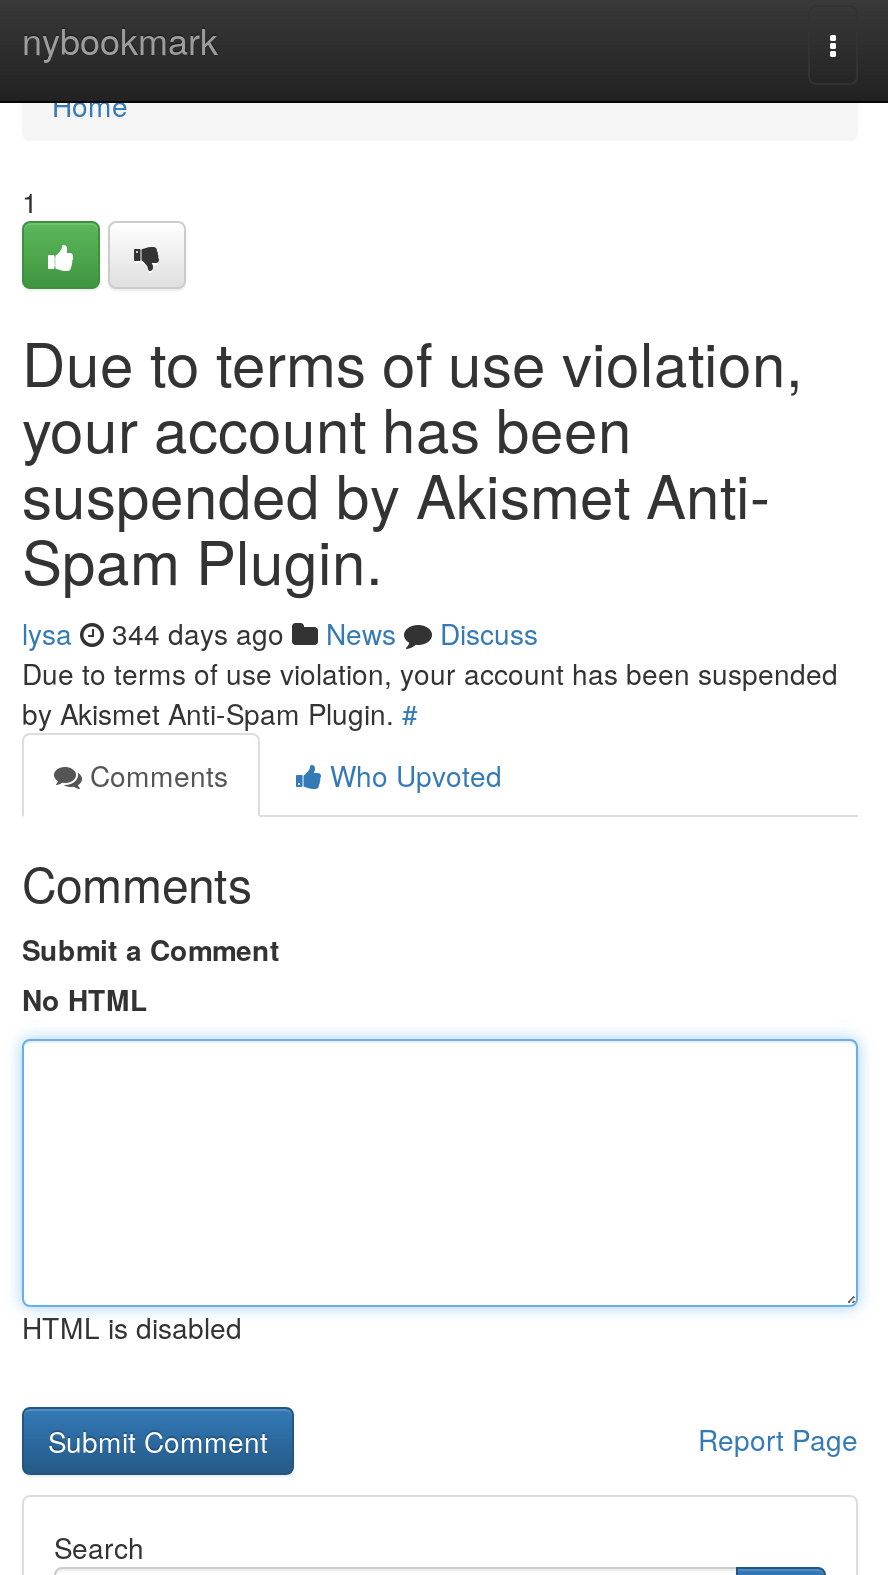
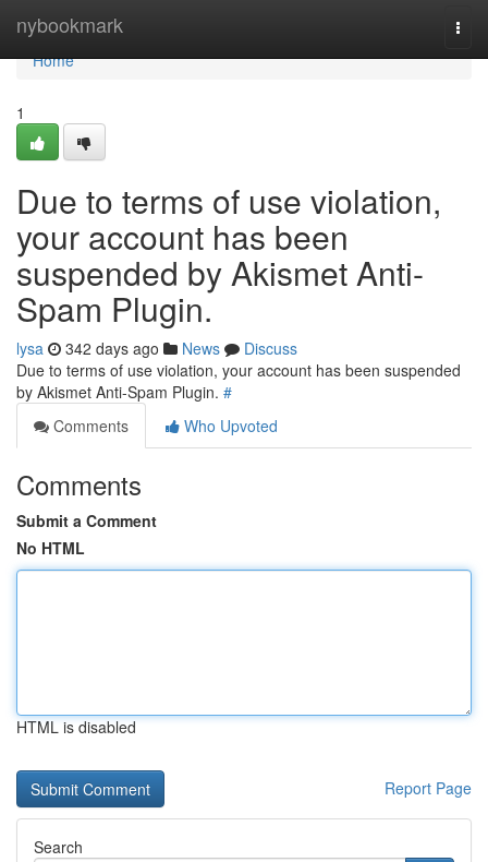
- lysa 344 days ago News Discuss
+ lysa 342 days ago News Discuss
